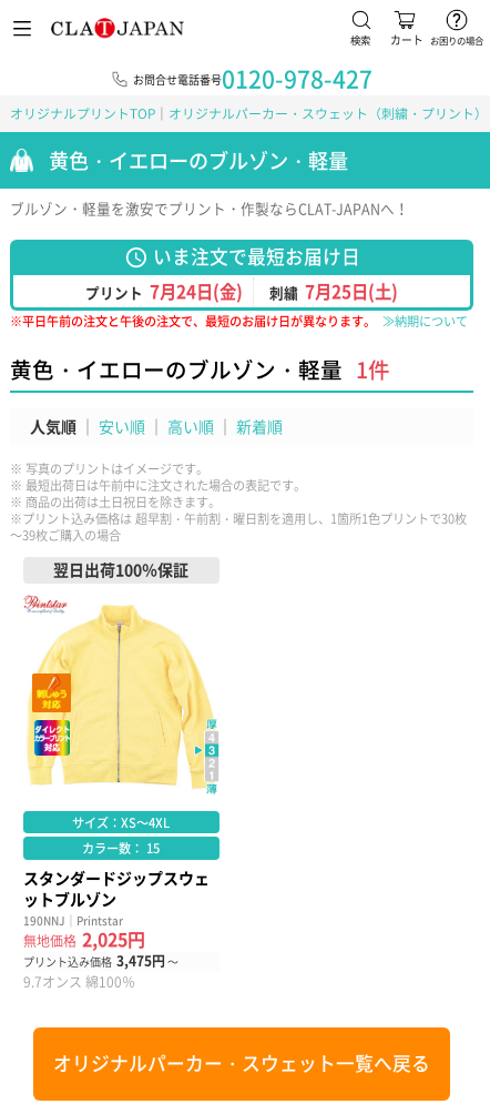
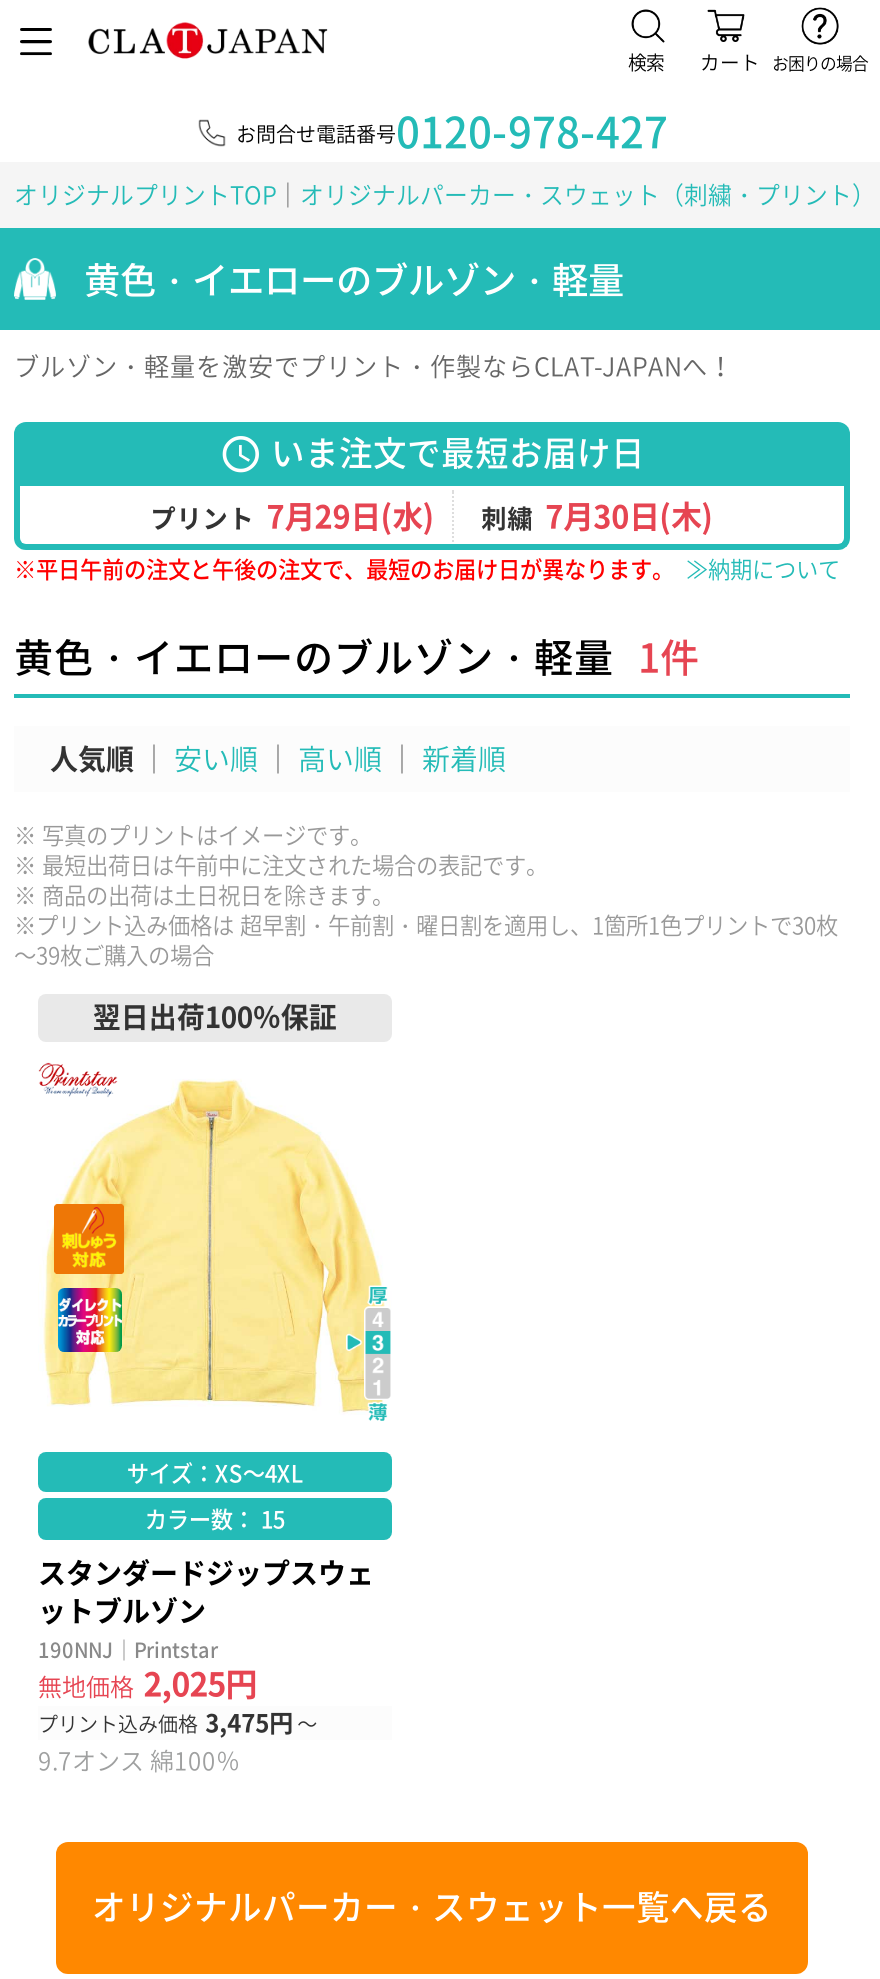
- プリント 7月24日(金)
+ プリント 7月29日(水)

- 刺繍 7月25日(土)
+ 刺繍 7月30日(木)
